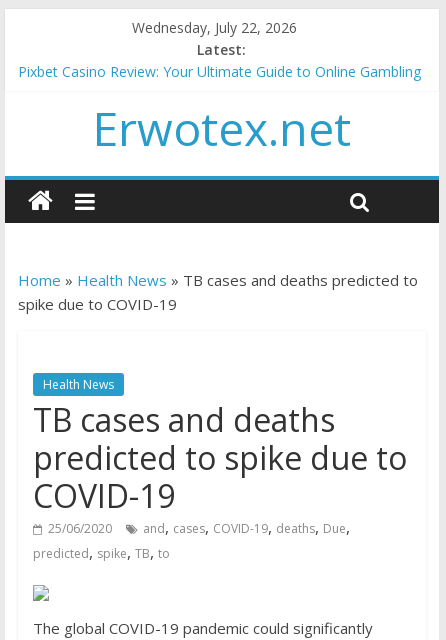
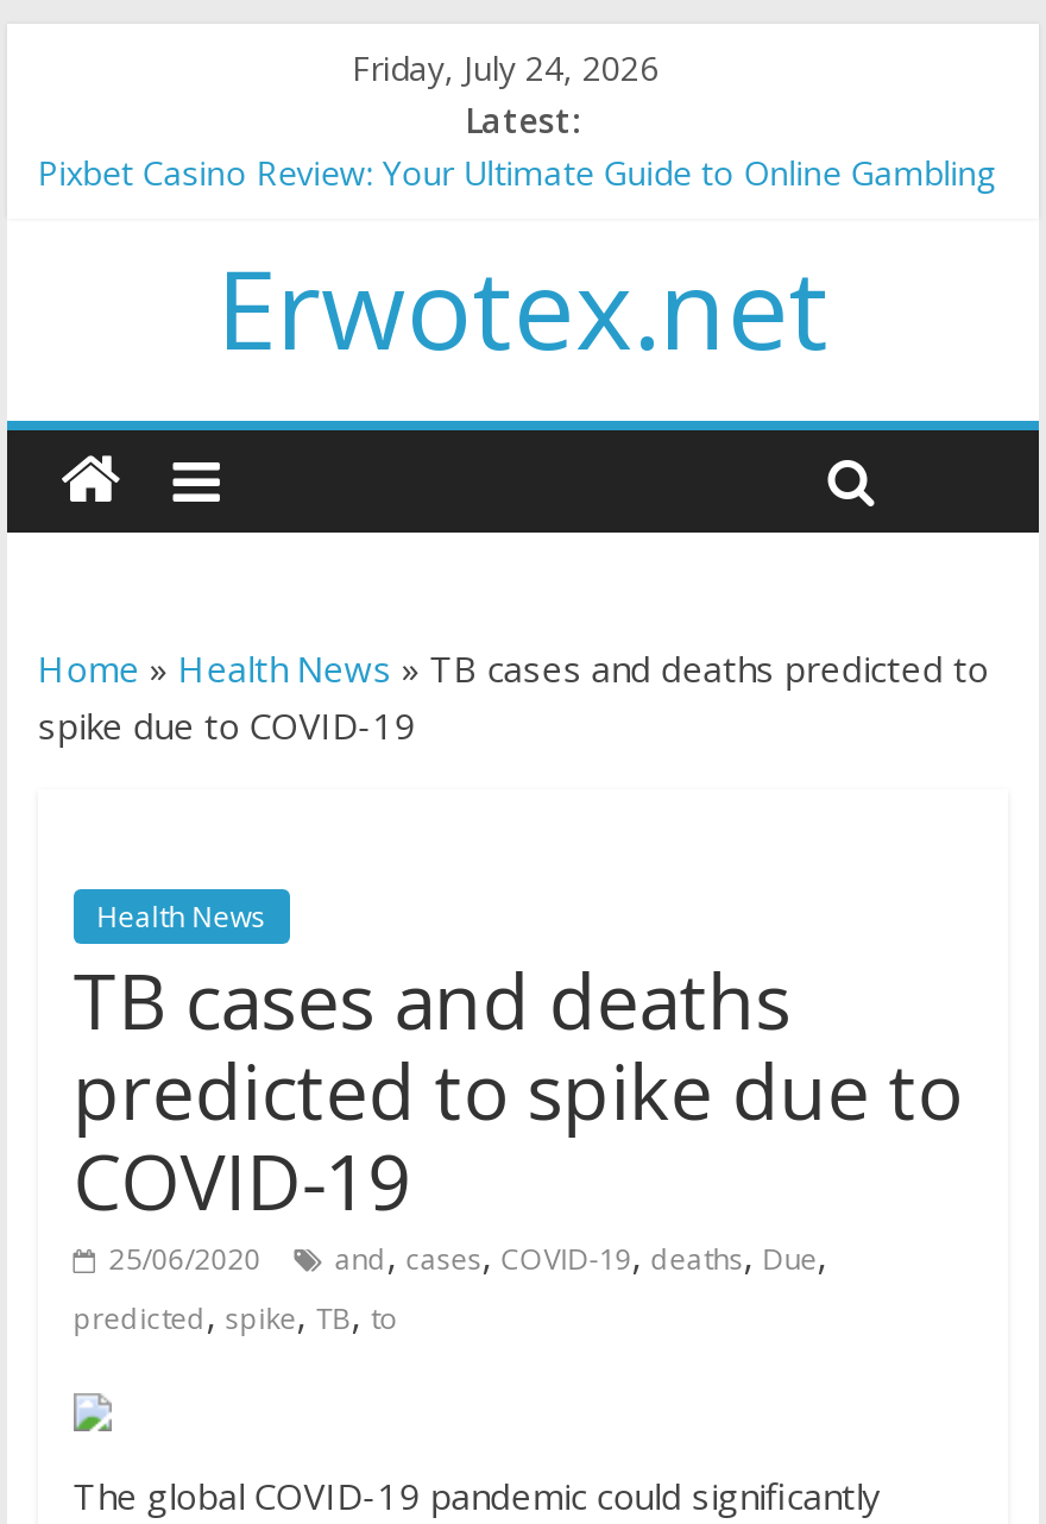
- Wednesday, July 22, 2026
+ Friday, July 24, 2026
